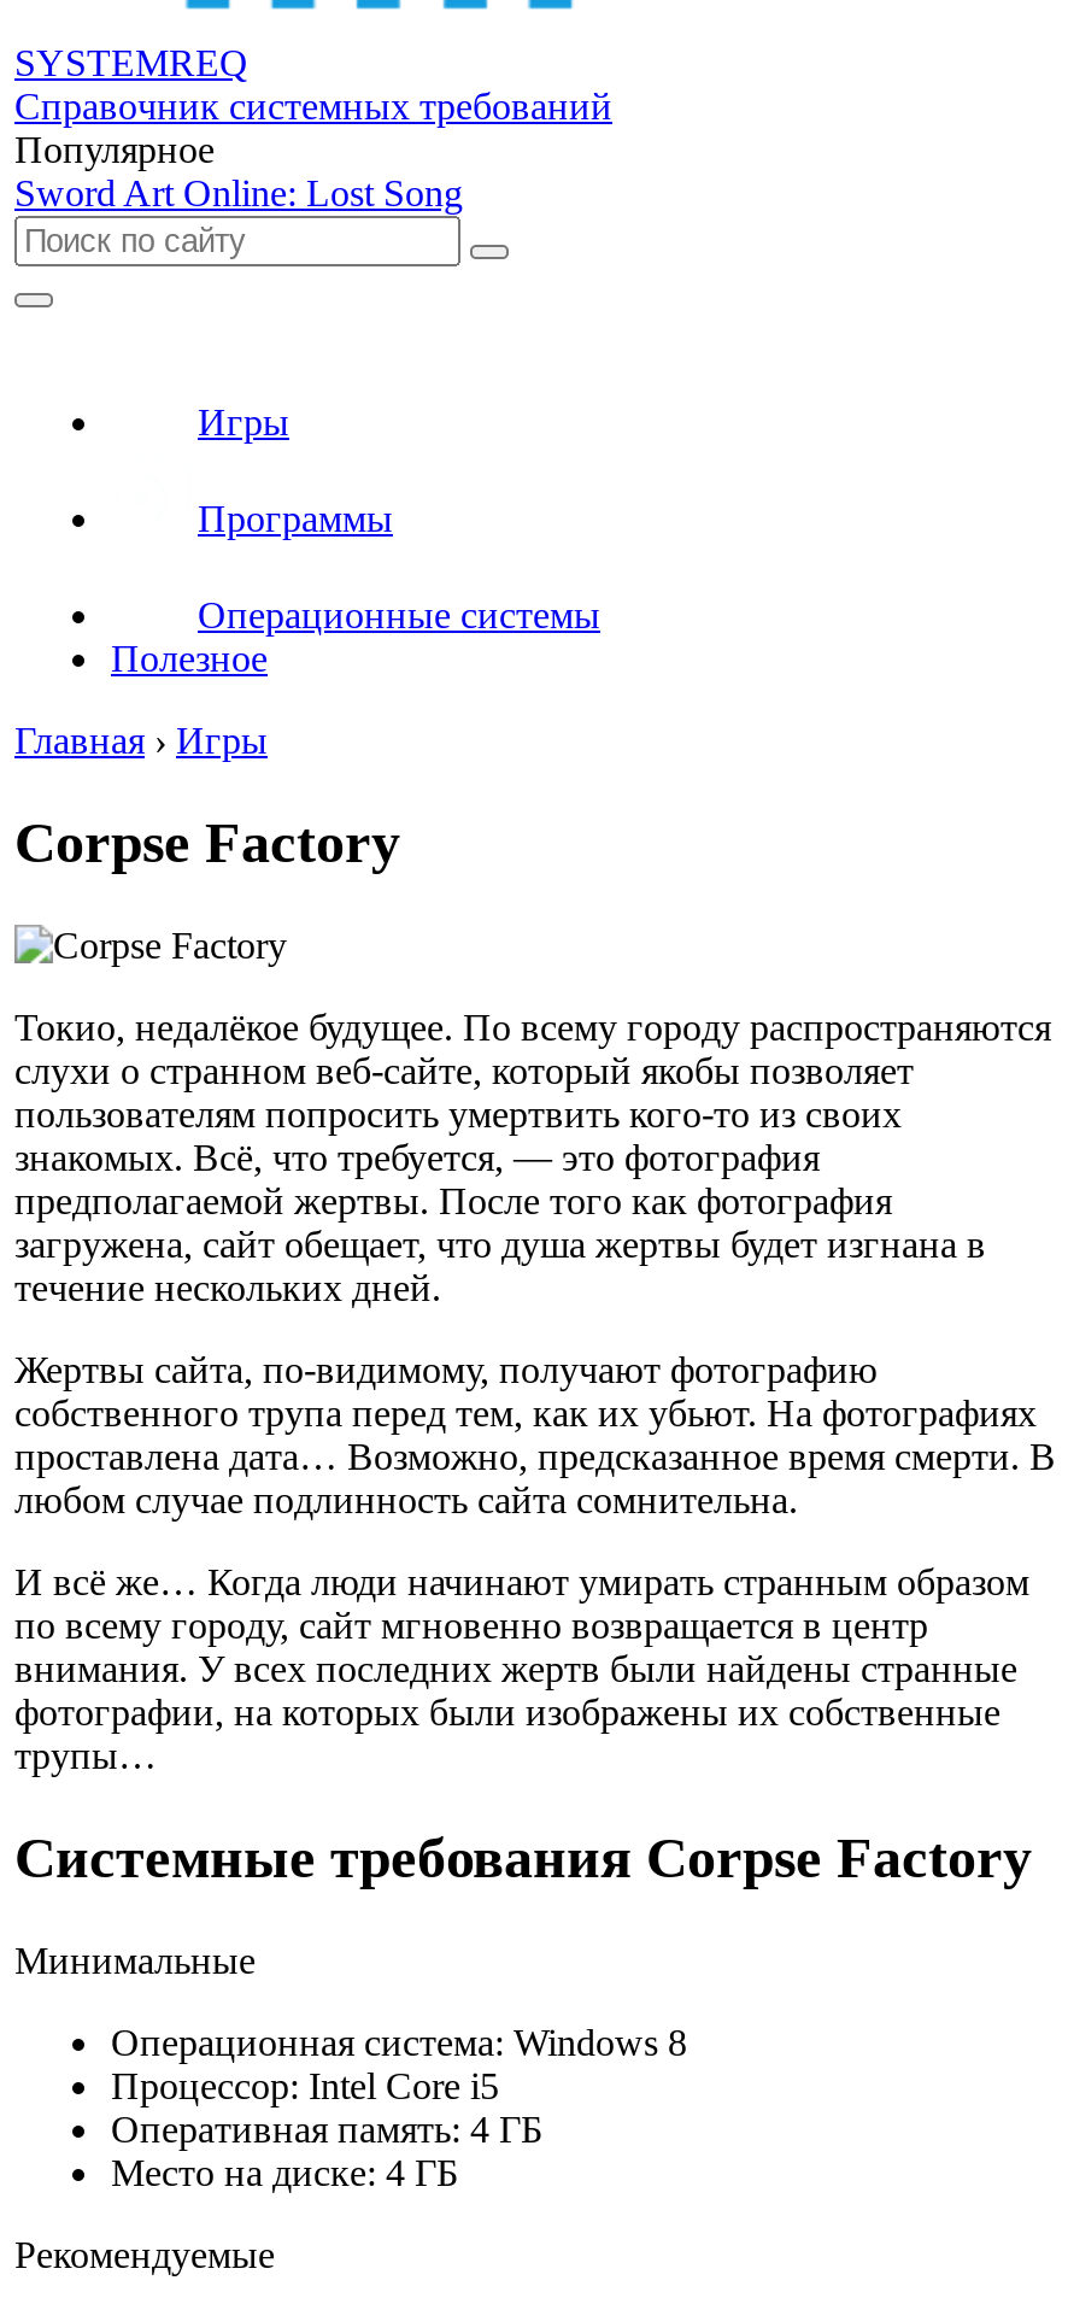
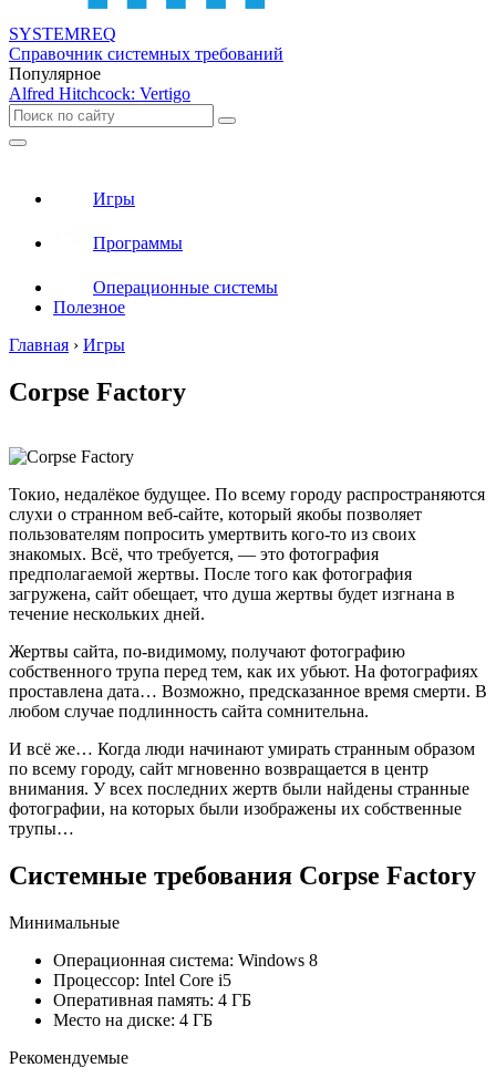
- Sword Art Online: Lost Song
+ Alfred Hitchcock: Vertigo
